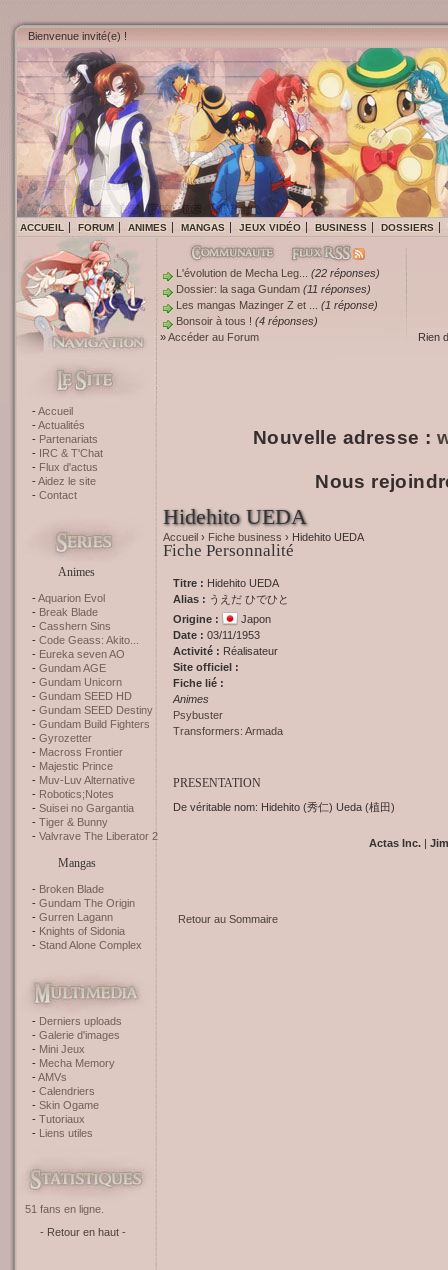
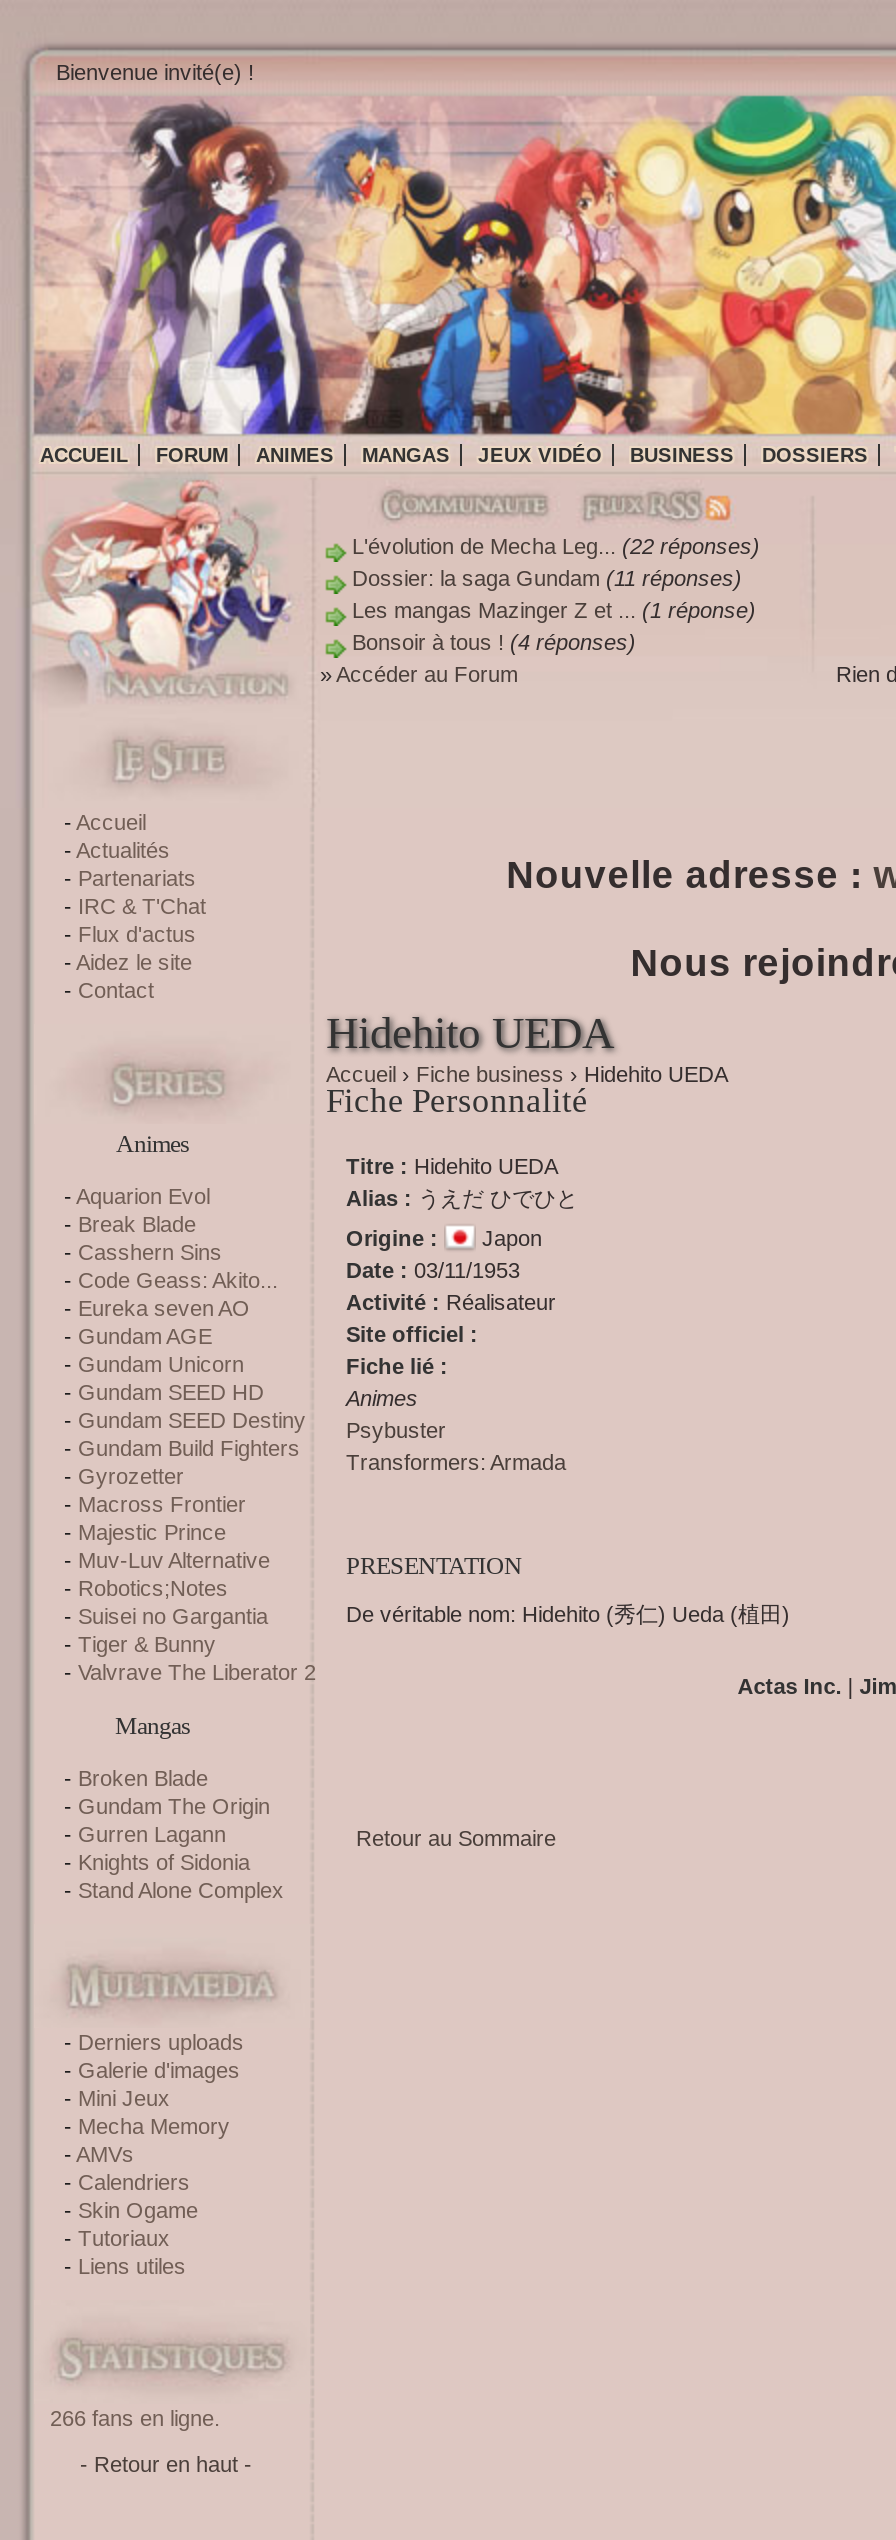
- 51 fans en ligne.
+ 266 fans en ligne.
